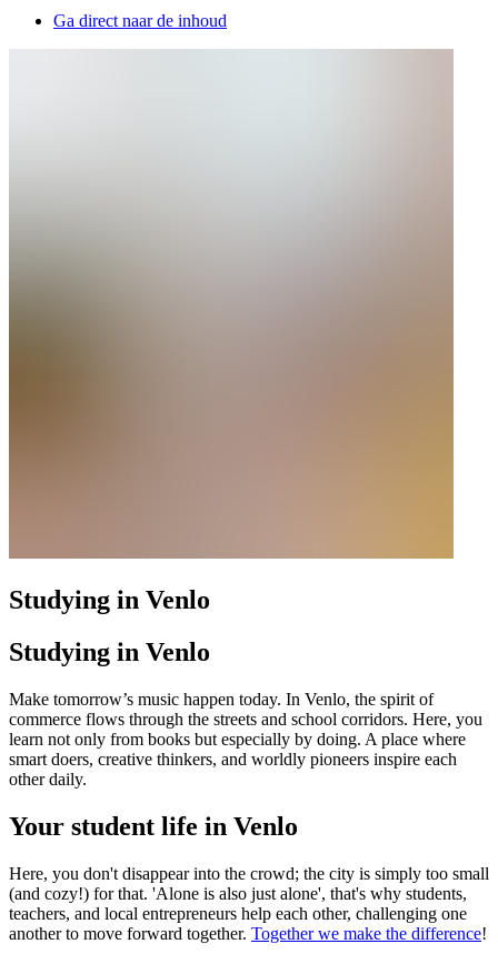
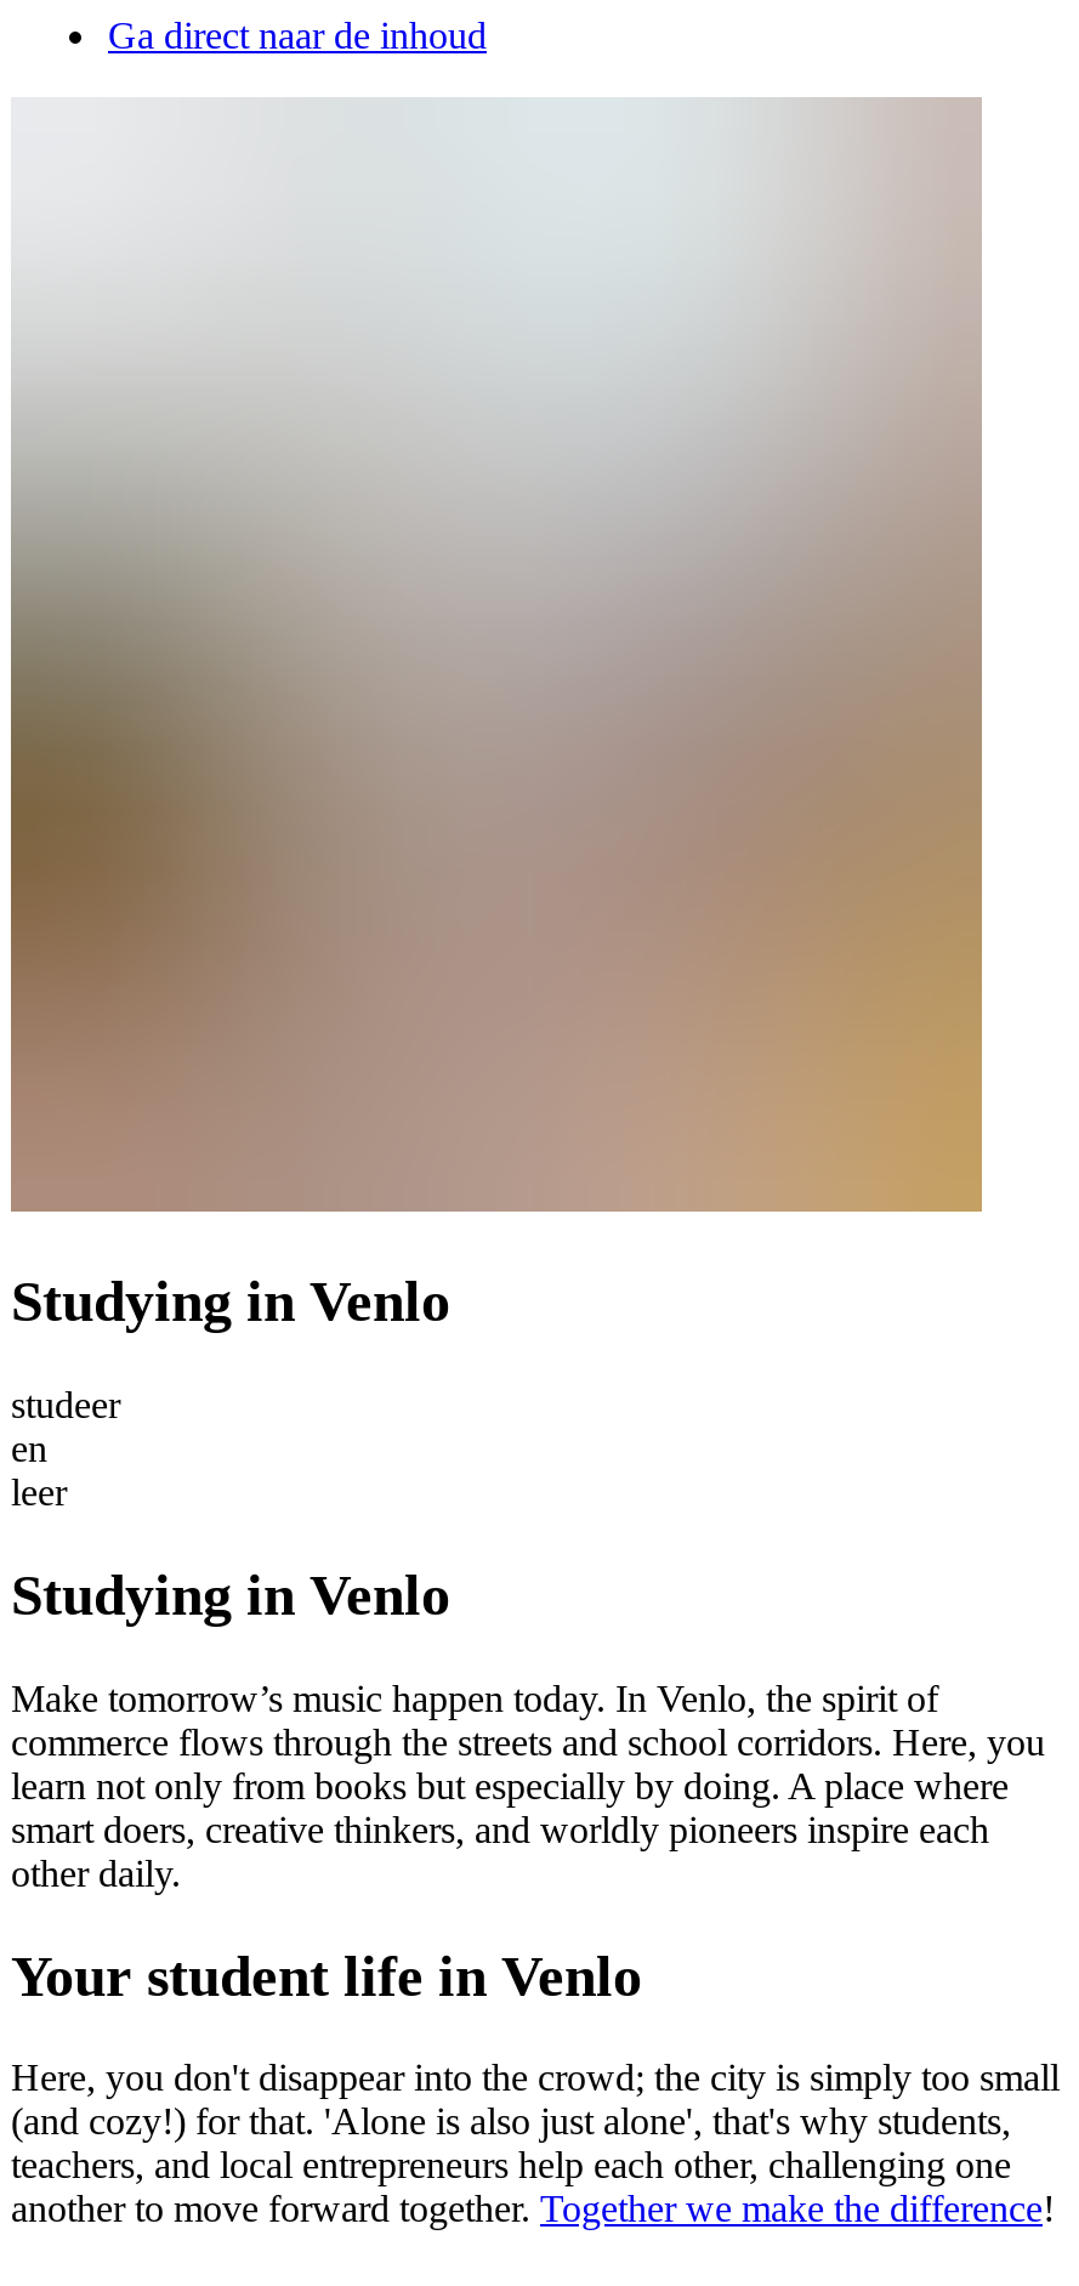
+ studeer
+ en
+ leer
